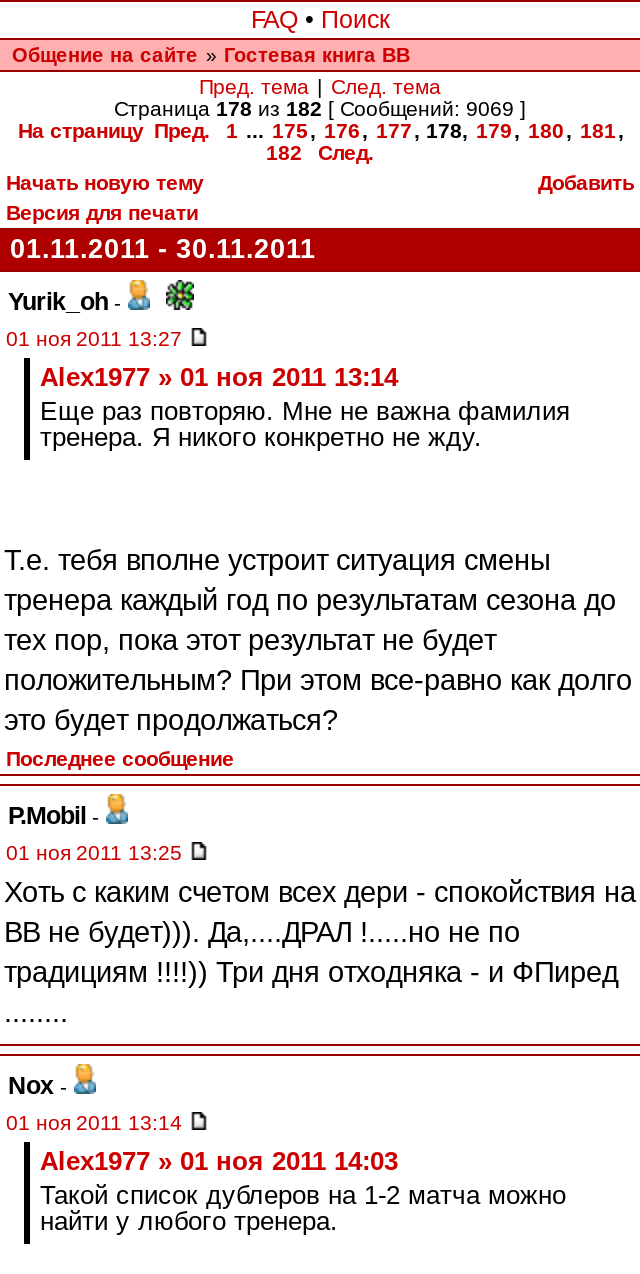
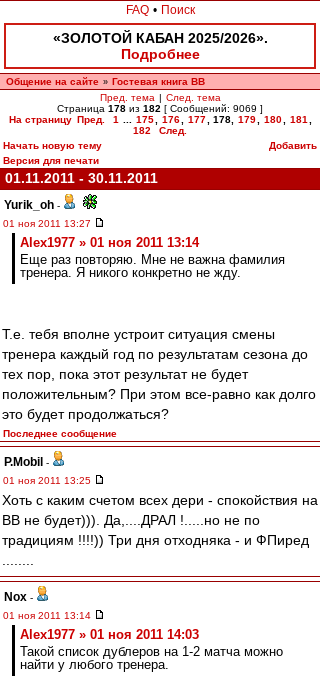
+ «ЗОЛОТОЙ КАБАН 2025/2026».
+ Подробнее
